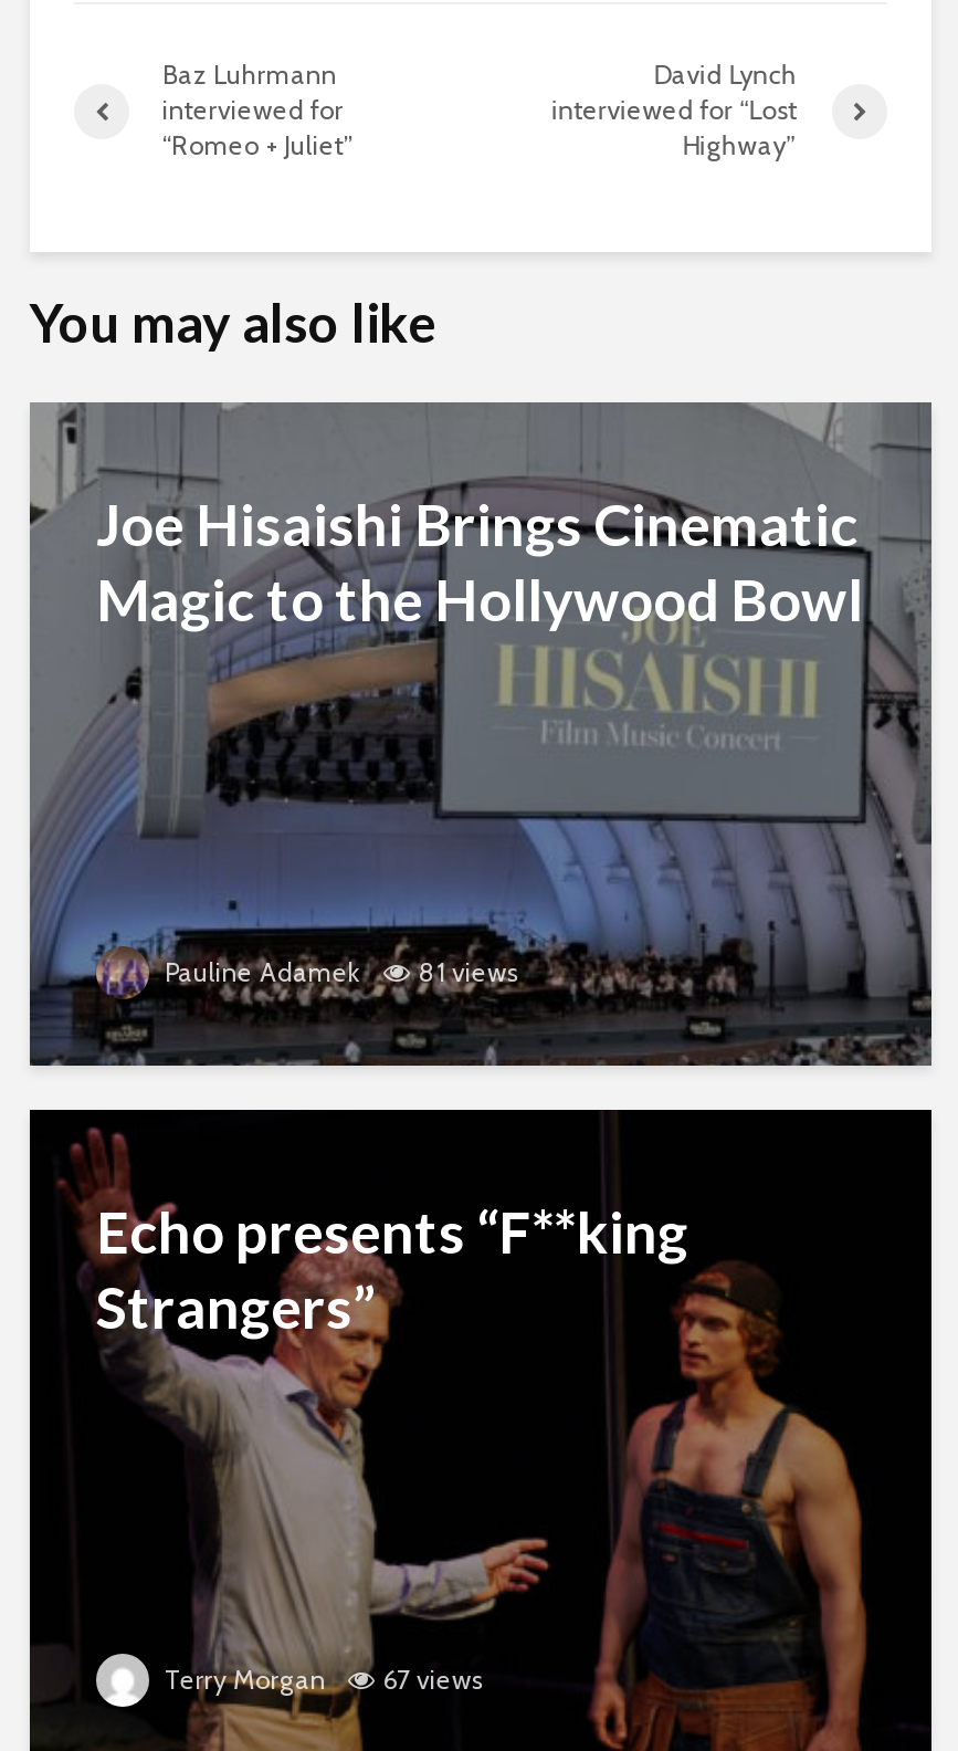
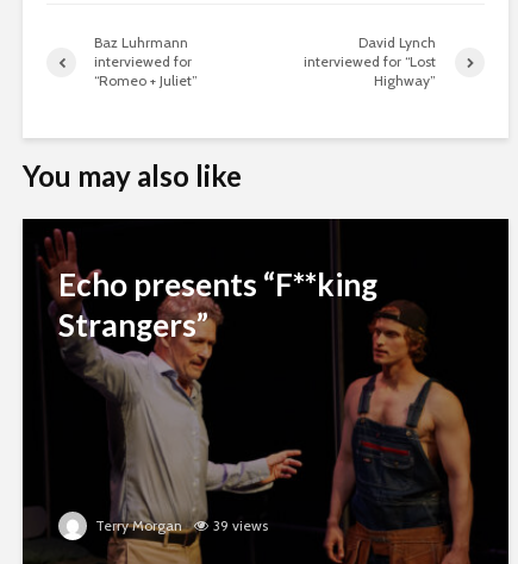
- [image]
- Joe Hisaishi Brings Cinematic
- Magic to the Hollywood Bowl

- Pauline Adamek
- 81 views

- Terry Morgan 67 views
+ Terry Morgan 39 views
